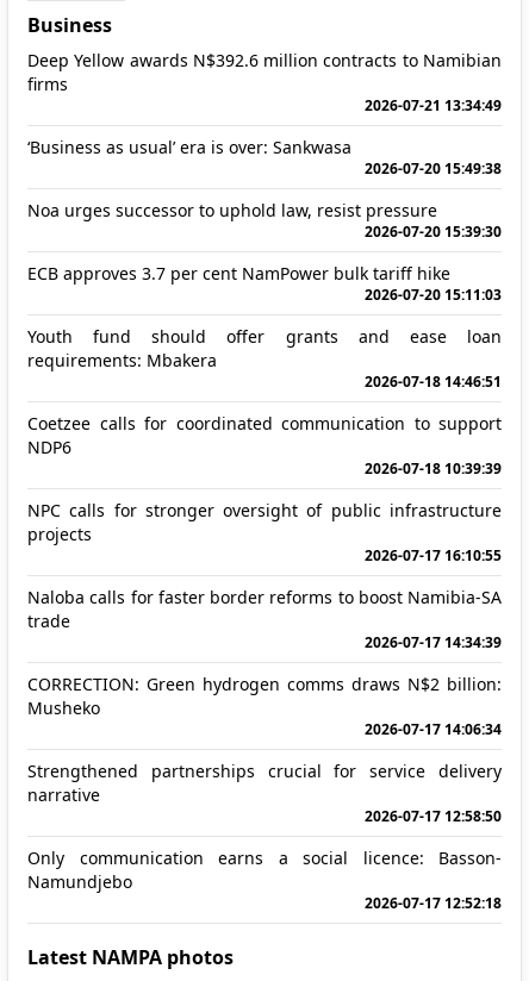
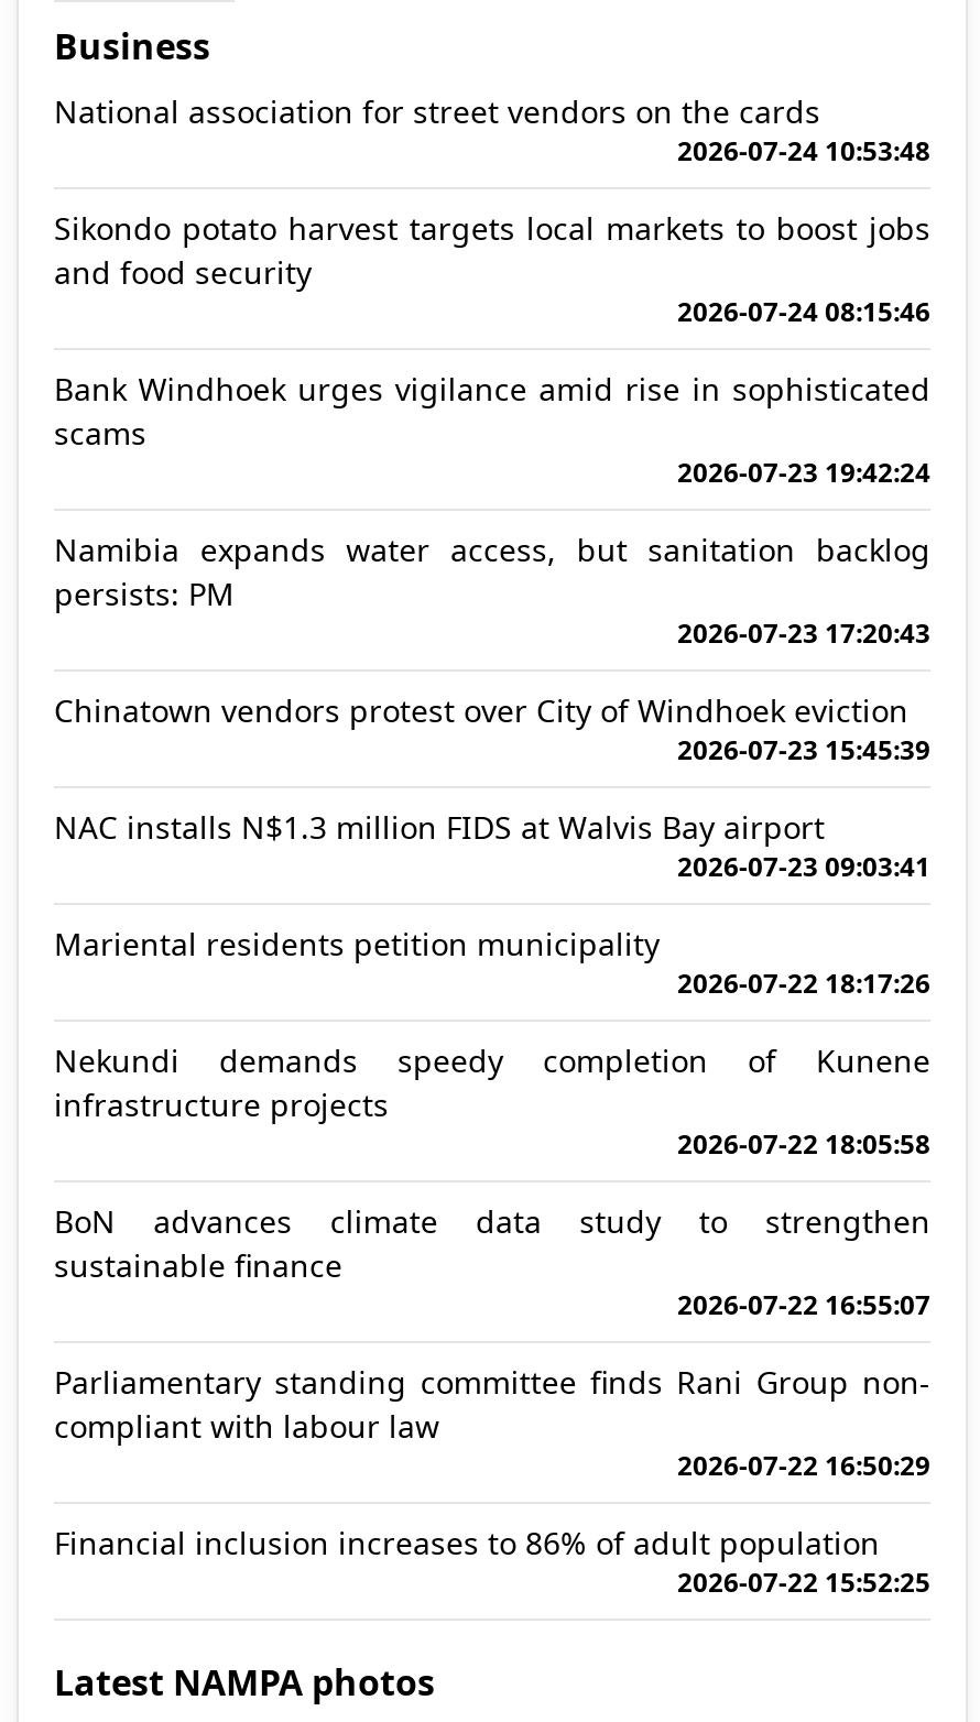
- Deep Yellow awards N$392.6 million contracts to Namibian
- firms
- 2026-07-21 13:34:49
+ National association for street vendors on the cards
+ 2026-07-24 10:53:48

- ‘Business as usual’ era is over: Sankwasa
- 2026-07-20 15:49:38
+ Sikondo potato harvest targets local markets to boost jobs
+ and food security
+ 2026-07-24 08:15:46

- Noa urges successor to uphold law, resist pressure
- 2026-07-20 15:39:30
+ Bank Windhoek urges vigilance amid rise in sophisticated
+ scams
+ 2026-07-23 19:42:24

- ECB approves 3.7 per cent NamPower bulk tariff hike
- 2026-07-20 15:11:03
+ Namibia expands water access, but sanitation backlog
+ persists: PM
+ 2026-07-23 17:20:43

- Youth fund should offer grants and ease loan
- requirements: Mbakera
- 2026-07-18 14:46:51
+ Chinatown vendors protest over City of Windhoek eviction
+ 2026-07-23 15:45:39

- Coetzee calls for coordinated communication to support
- NDP6
- 2026-07-18 10:39:39
+ NAC installs N$1.3 million FIDS at Walvis Bay airport
+ 2026-07-23 09:03:41

- NPC calls for stronger oversight of public infrastructure
- projects
- 2026-07-17 16:10:55
+ Mariental residents petition municipality
+ 2026-07-22 18:17:26

- Naloba calls for faster border reforms to boost Namibia-SA
- trade
- 2026-07-17 14:34:39
+ Nekundi demands speedy completion of Kunene
+ infrastructure projects
+ 2026-07-22 18:05:58

- CORRECTION: Green hydrogen comms draws N$2 billion:
- Musheko
- 2026-07-17 14:06:34
+ BoN advances climate data study to strengthen
+ sustainable finance
+ 2026-07-22 16:55:07

- Strengthened partnerships crucial for service delivery
- narrative
- 2026-07-17 12:58:50
+ Parliamentary standing committee finds Rani Group non-
+ compliant with labour law
+ 2026-07-22 16:50:29

- Only communication earns a social licence: Basson-
- Namundjebo
- 2026-07-17 12:52:18
+ Financial inclusion increases to 86% of adult population
+ 2026-07-22 15:52:25
